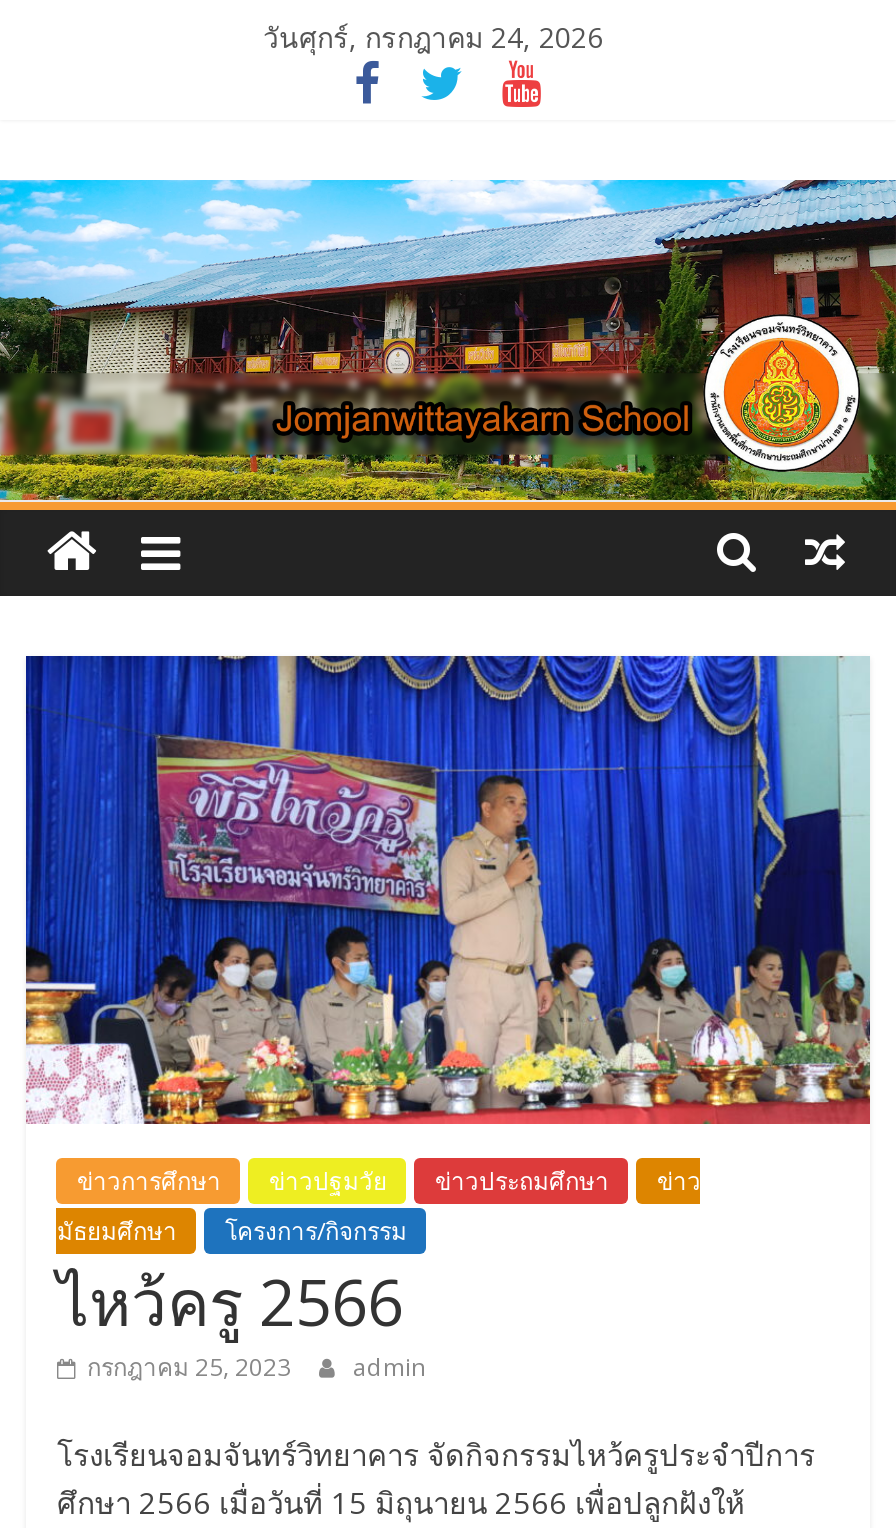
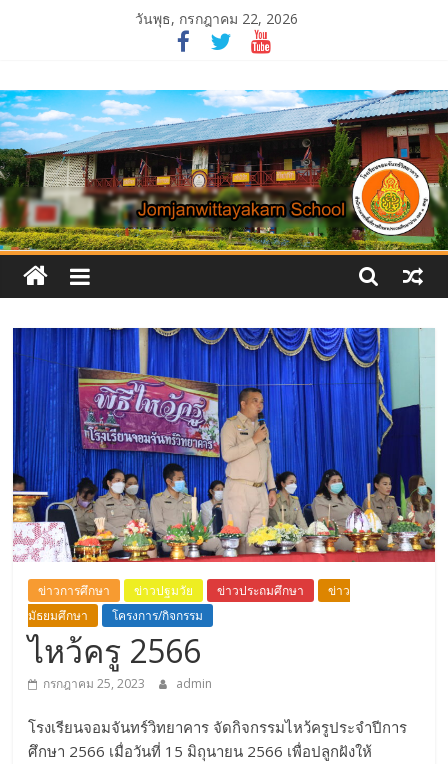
- วันศุกร์, กรกฎาคม 24, 2026
+ วันพุธ, กรกฎาคม 22, 2026
